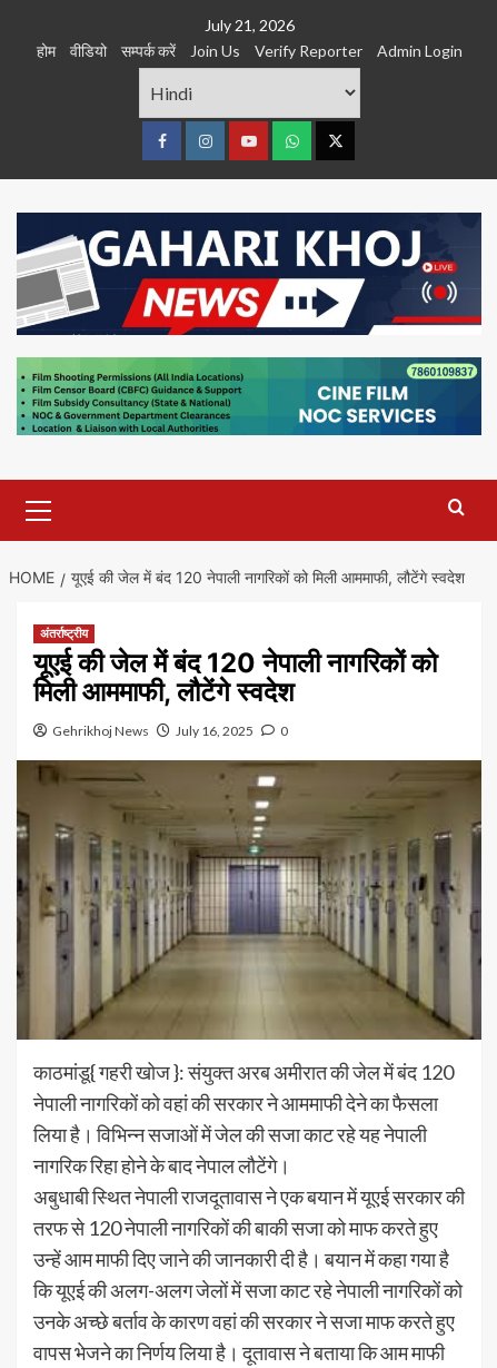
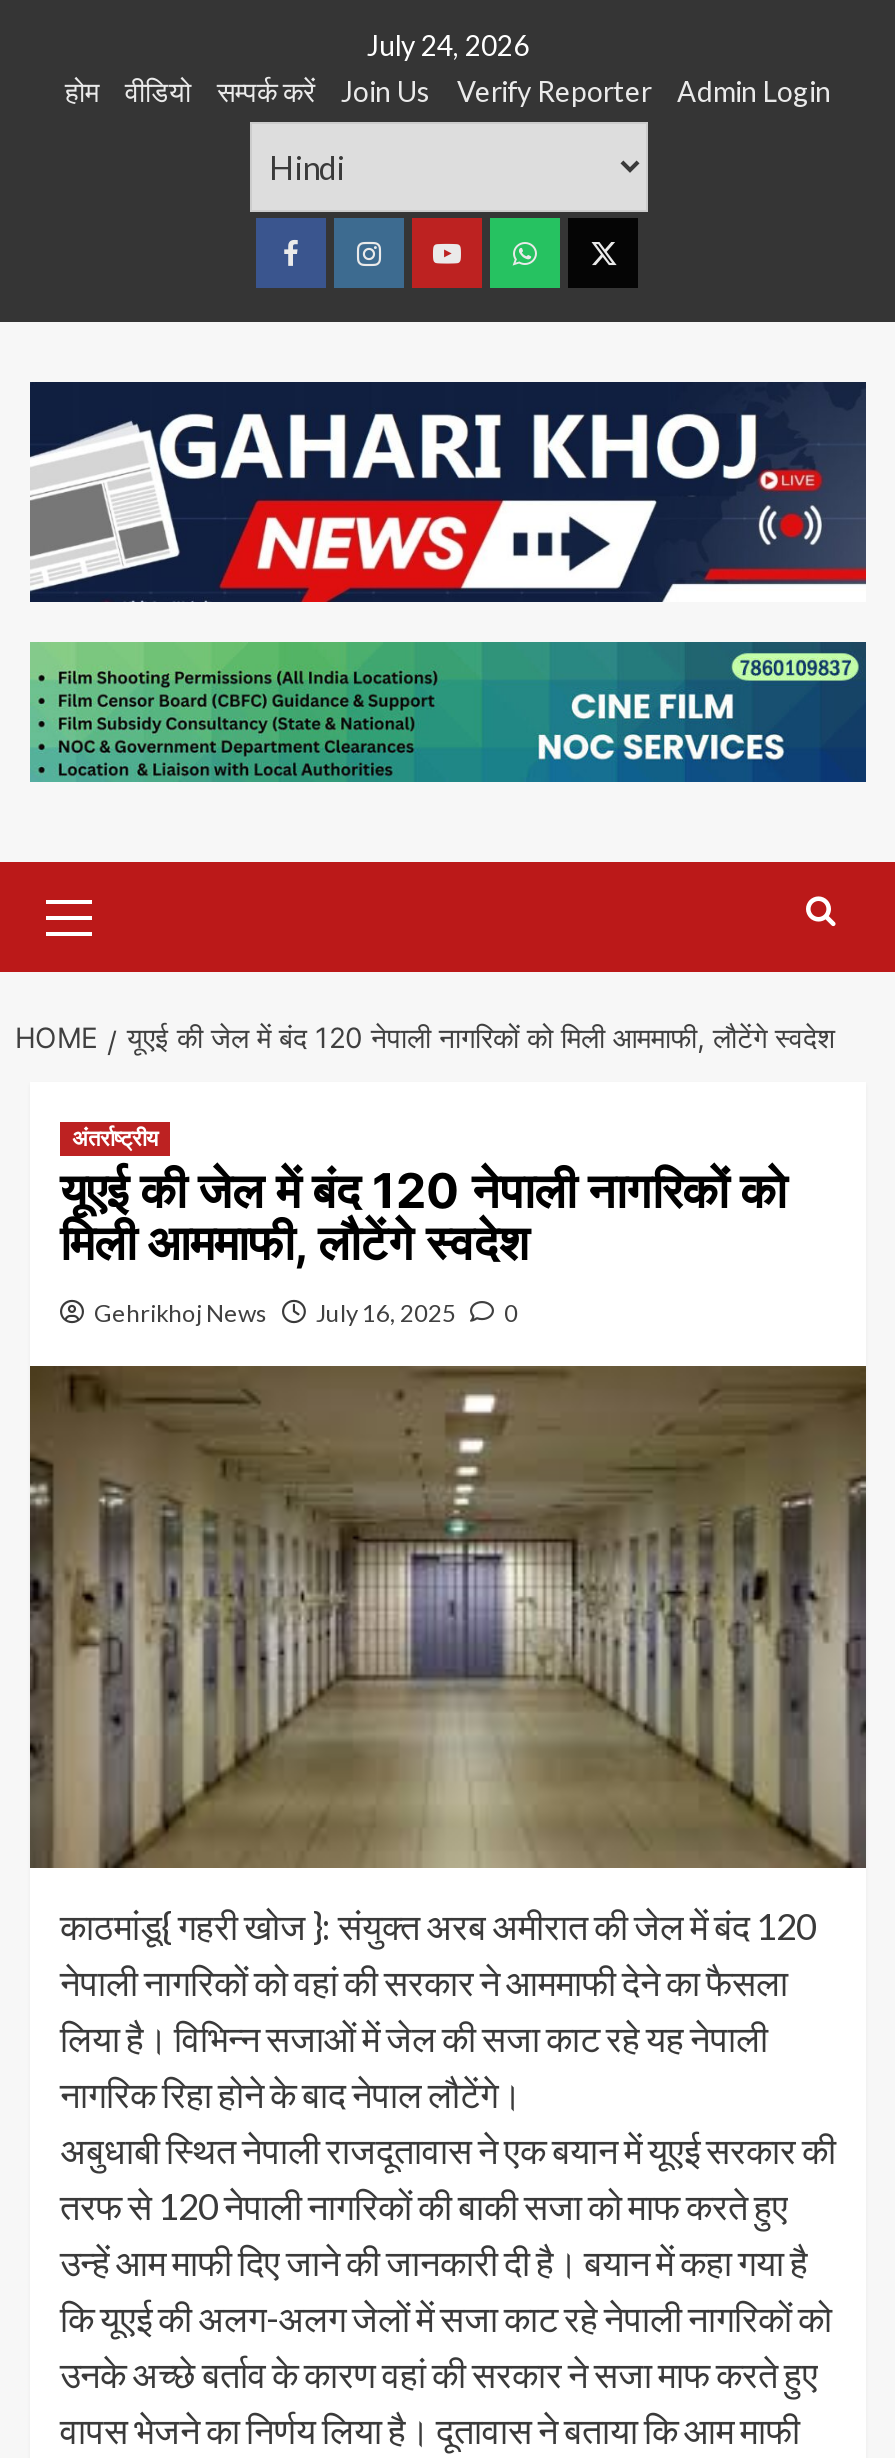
- July 21, 2026
+ July 24, 2026
